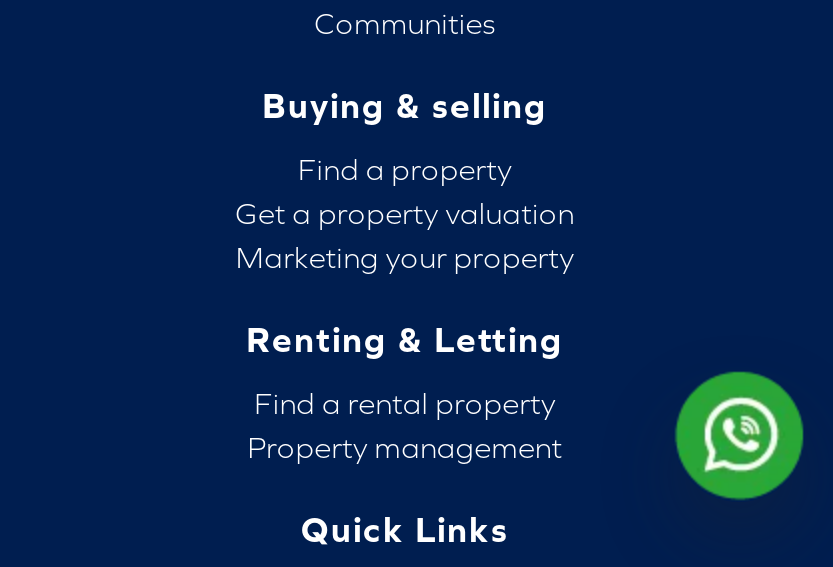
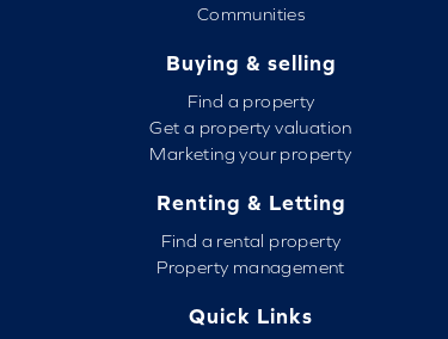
- [image]
